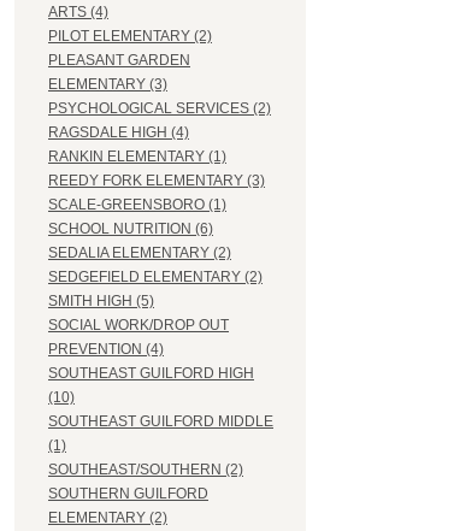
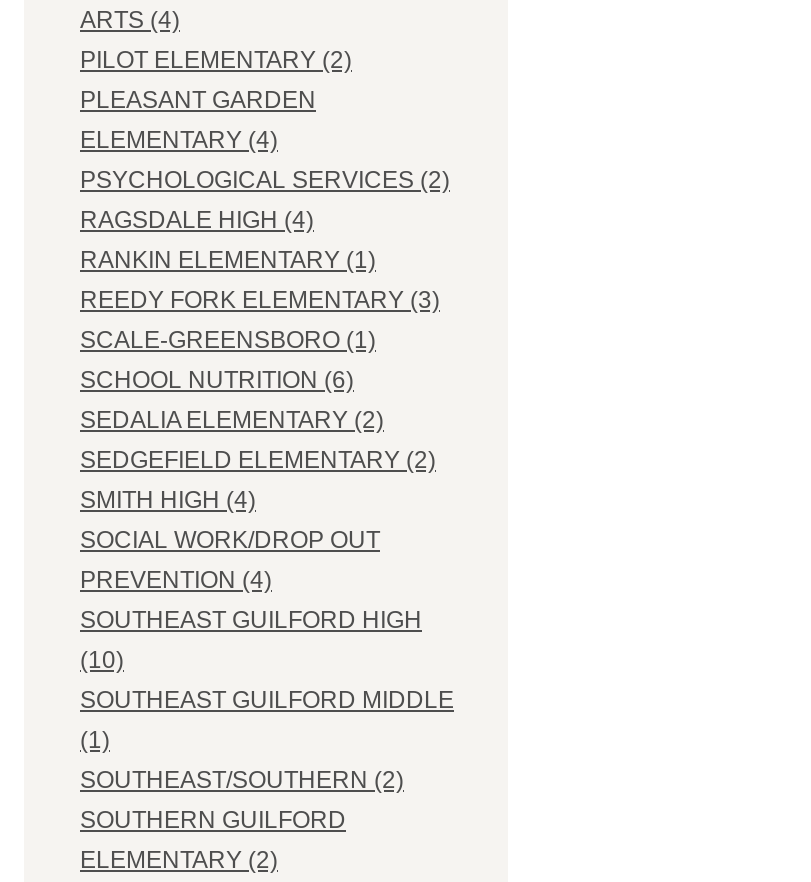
- ELEMENTARY (3)
+ ELEMENTARY (4)

- SMITH HIGH (5)
+ SMITH HIGH (4)
